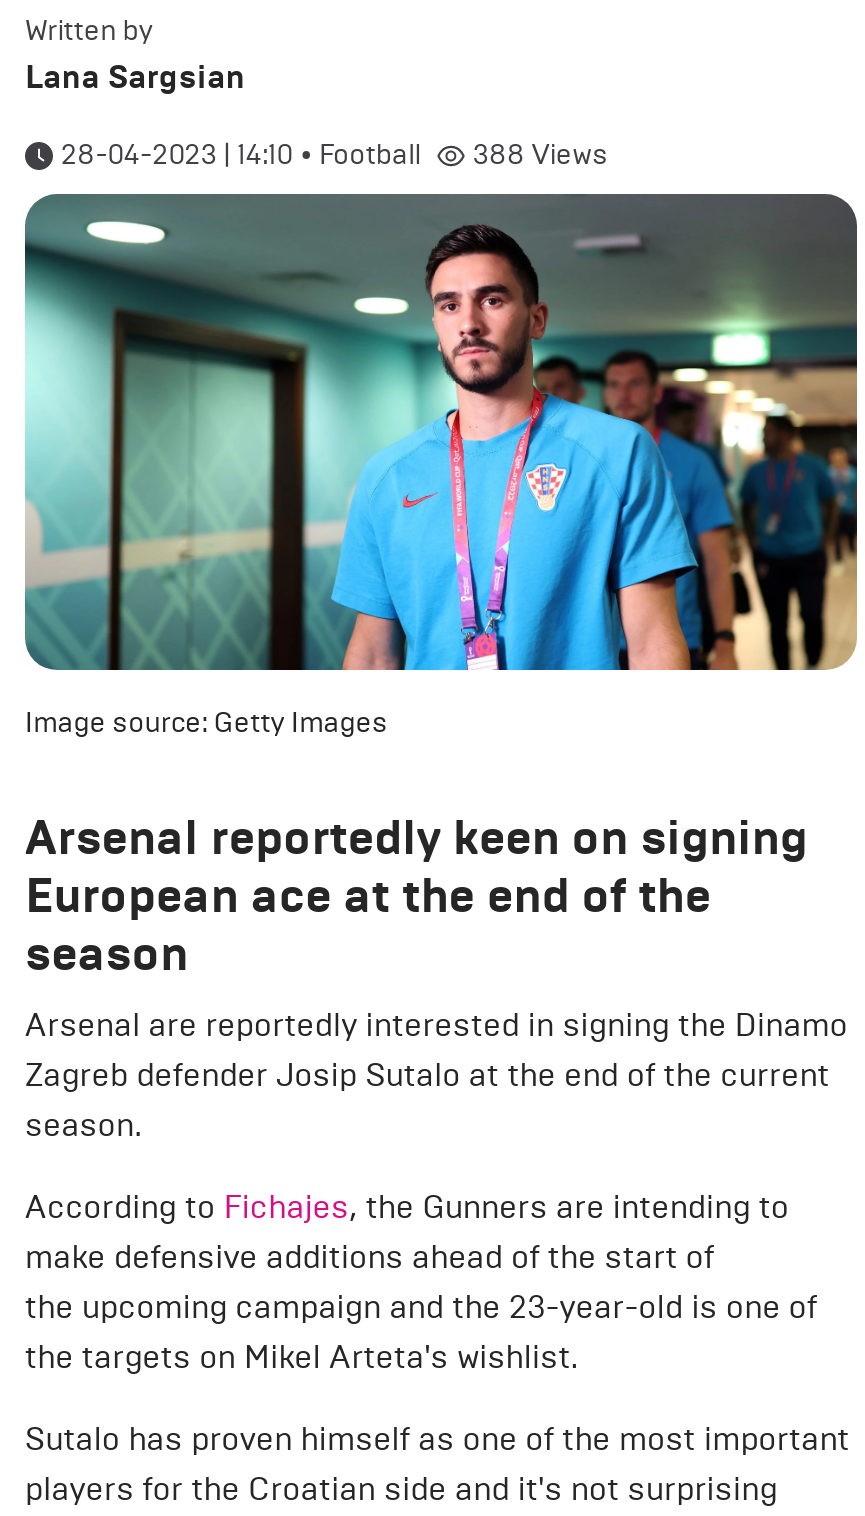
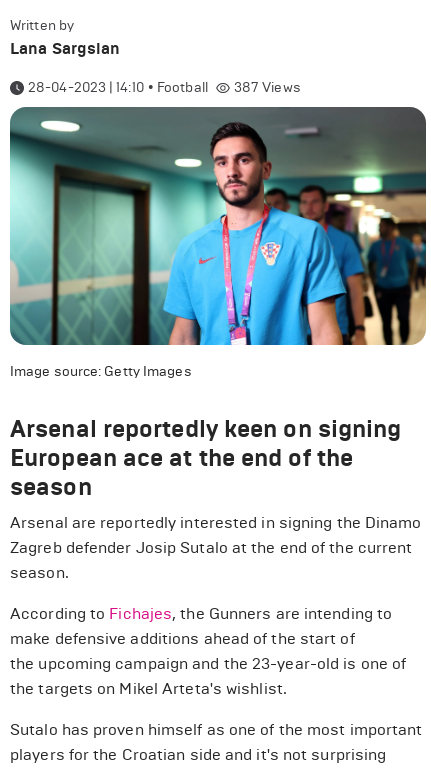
- 388 Views
+ 387 Views
